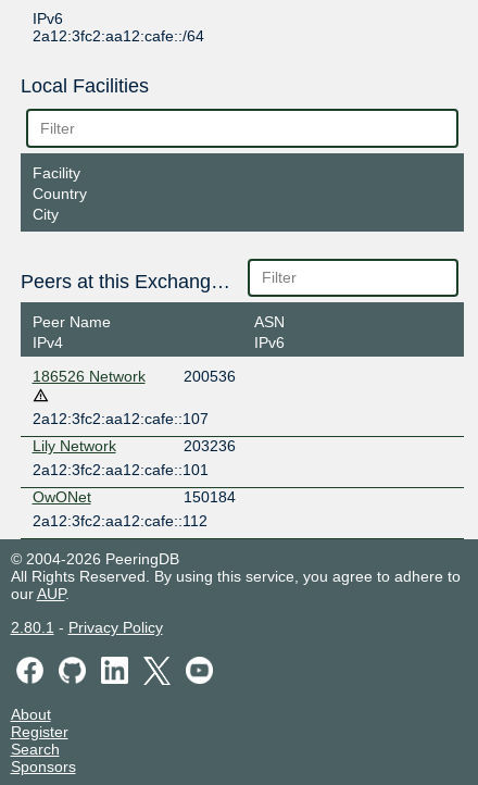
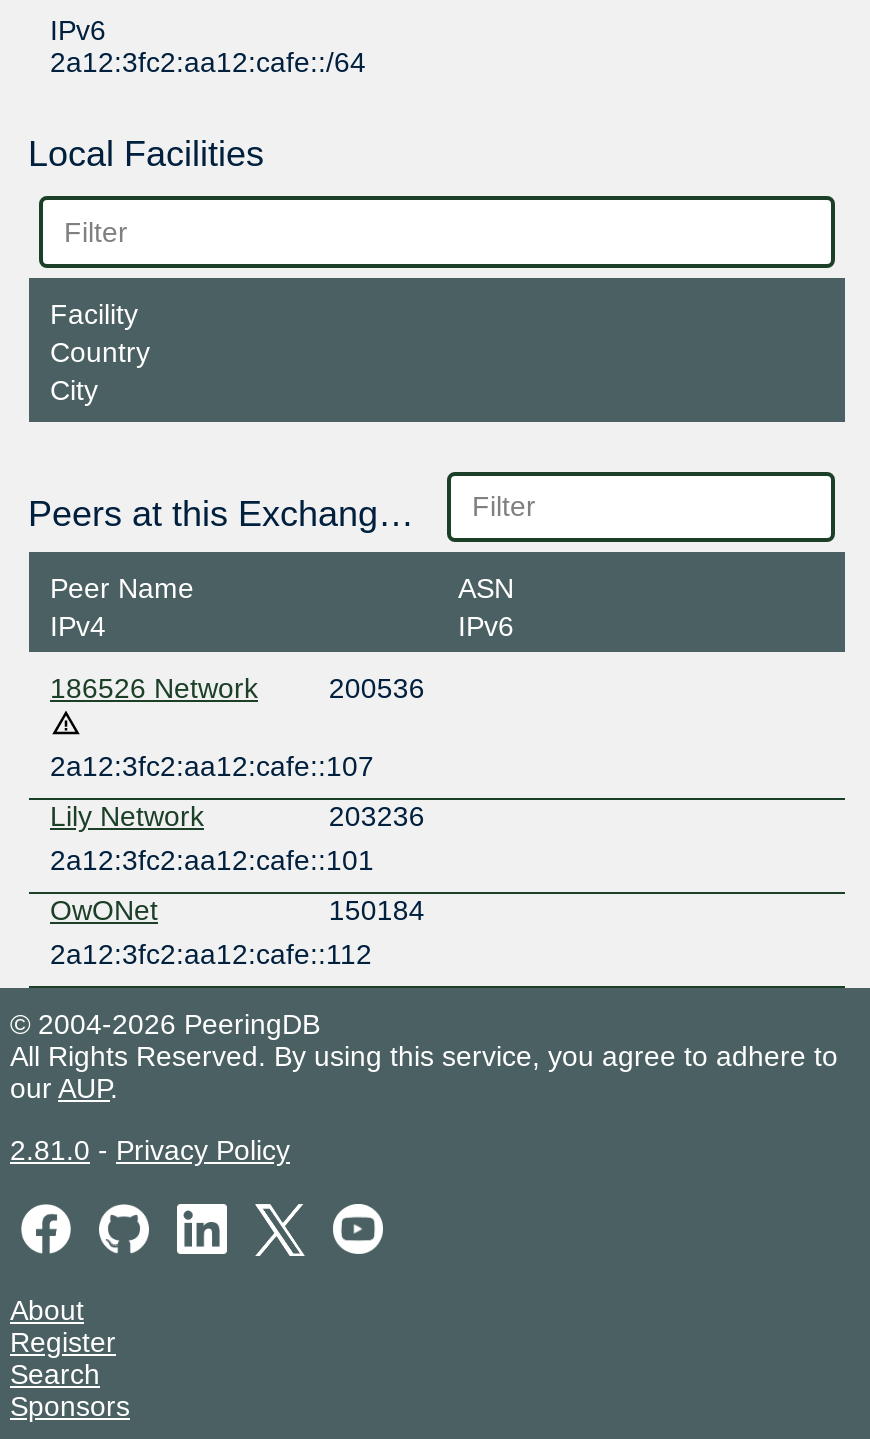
- 2.80.1 - Privacy Policy
+ 2.81.0 - Privacy Policy
